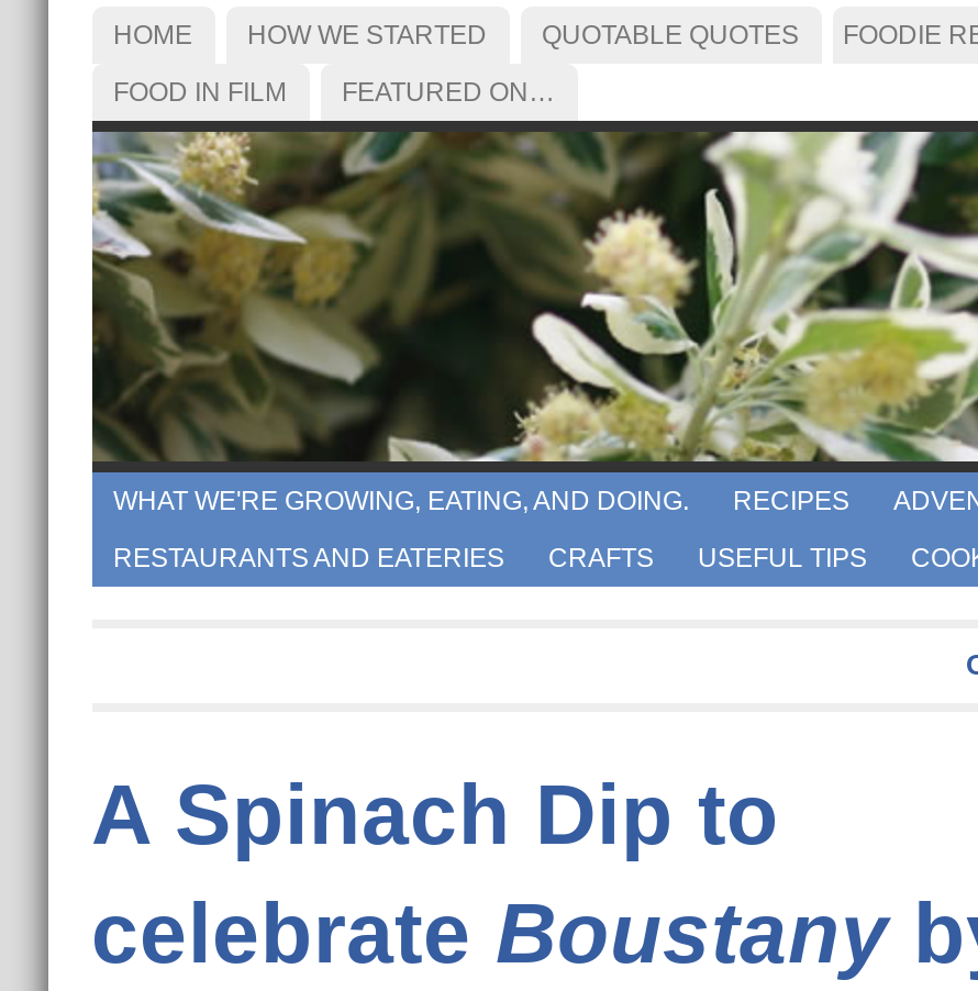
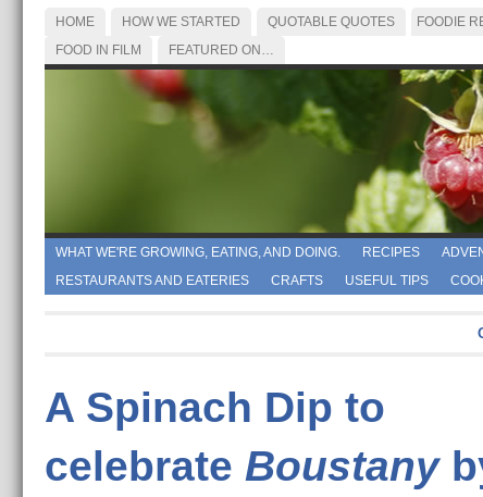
- [image]
+ [image]
